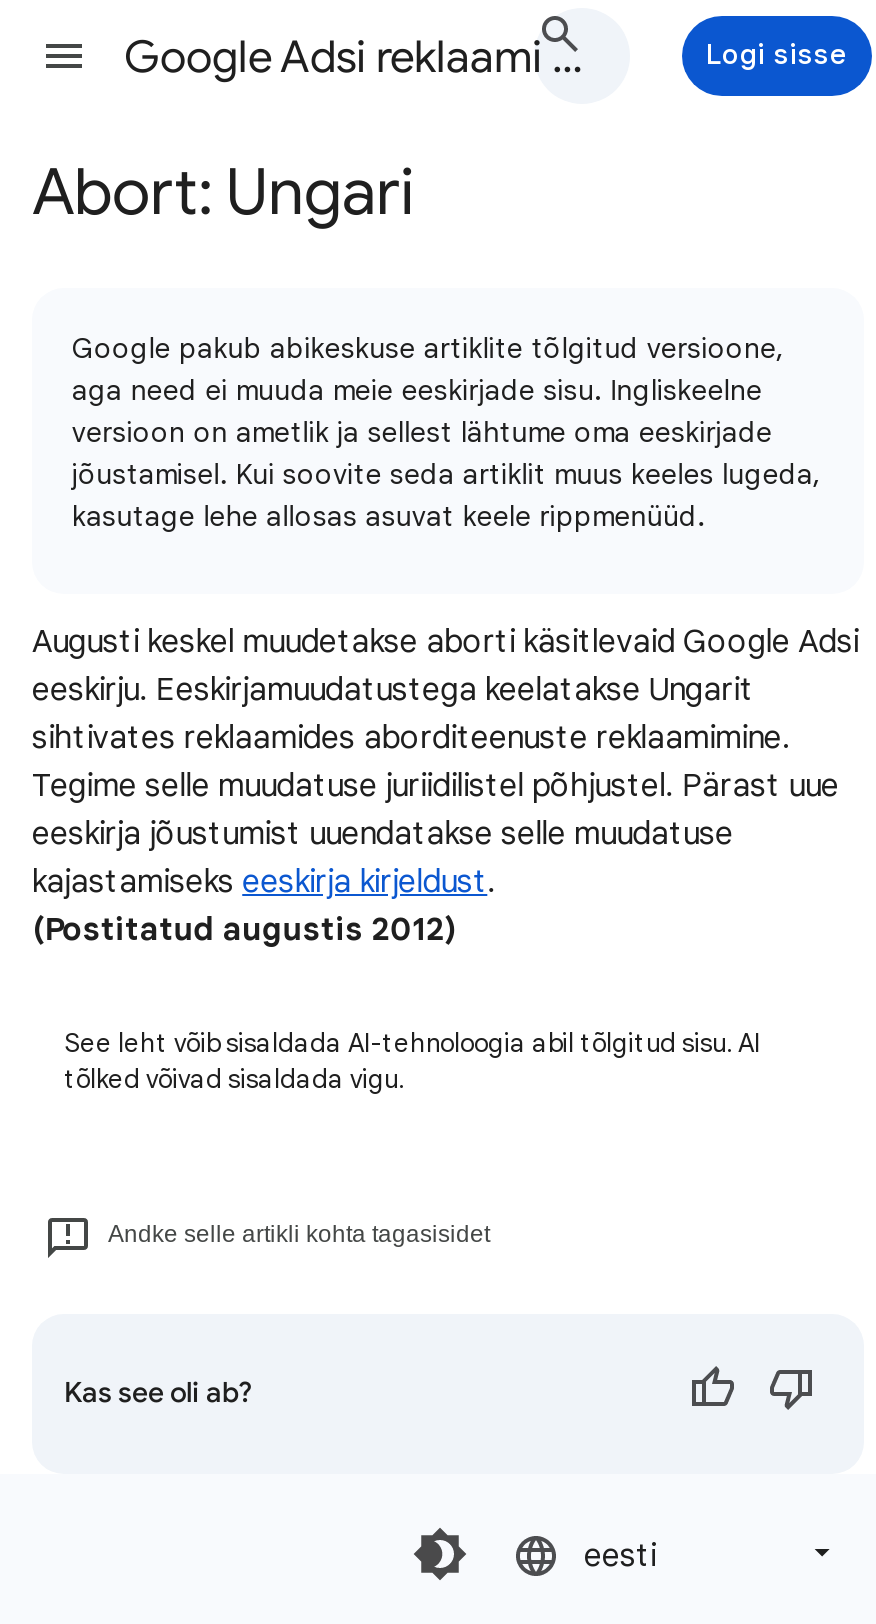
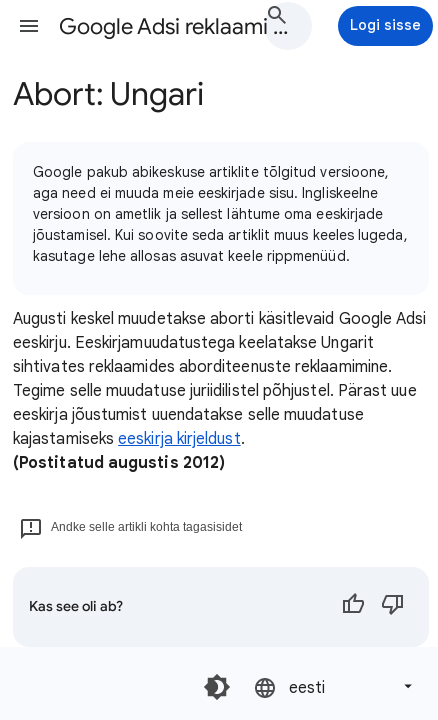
- See leht võib sisaldada AI-tehnoloogia abil tõlgitud sisu. AI
- tõlked võivad sisaldada vigu.
